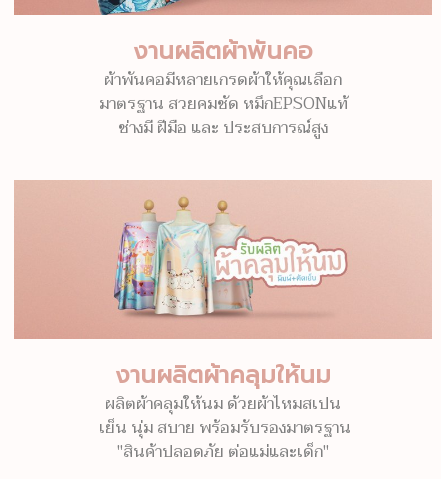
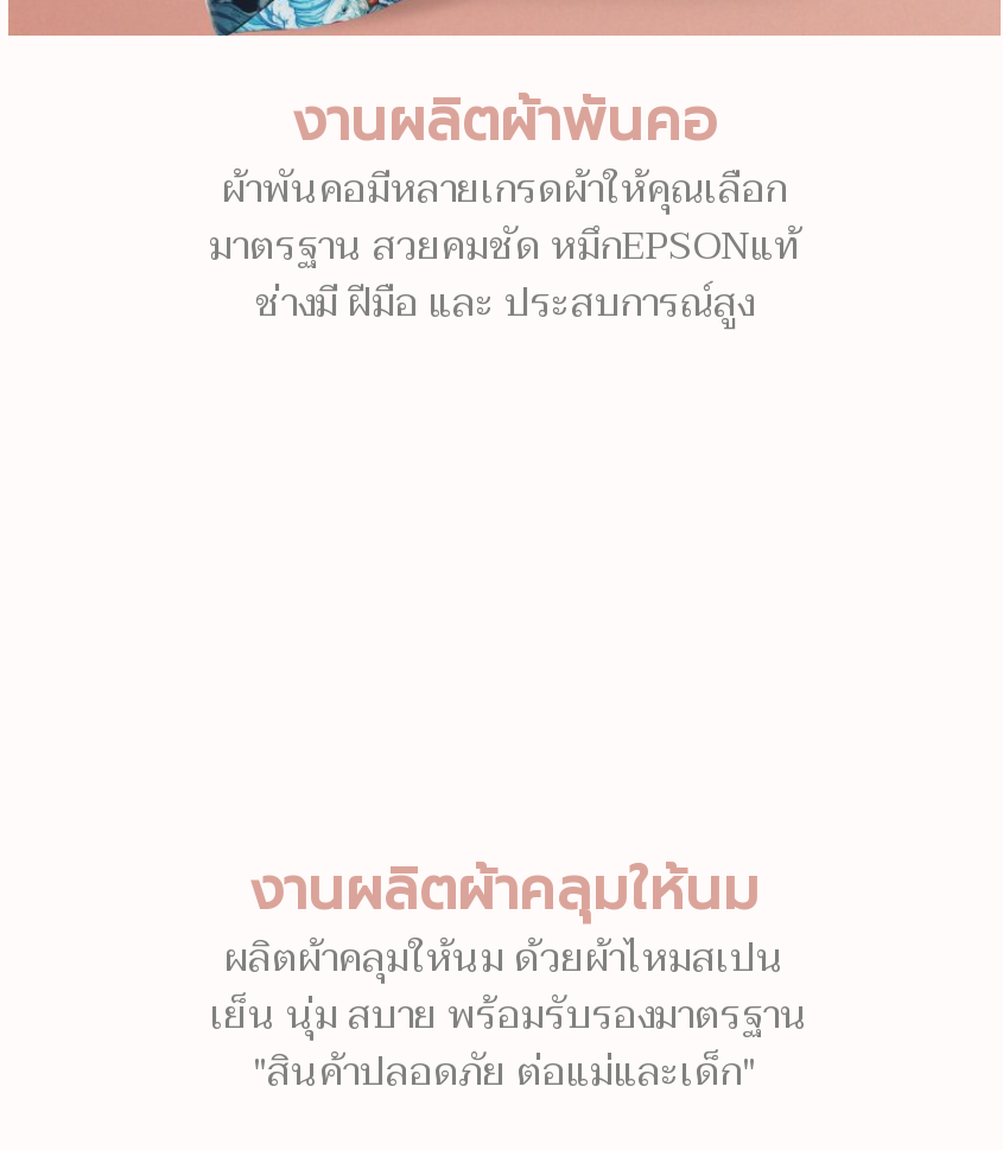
- [image]
